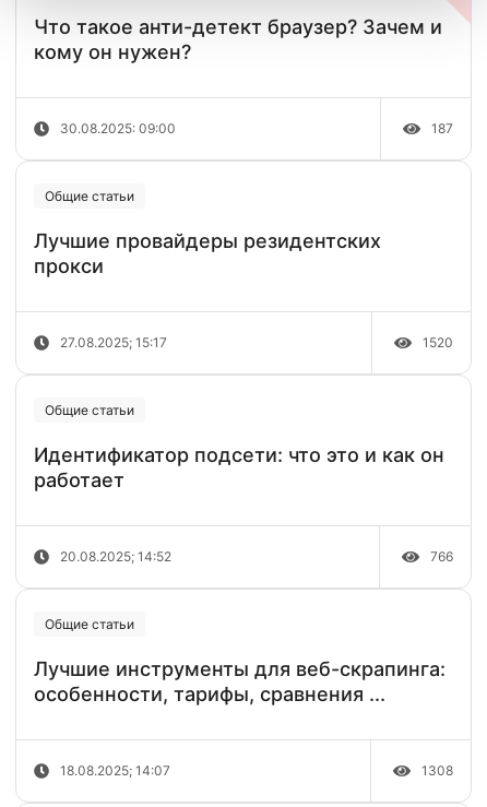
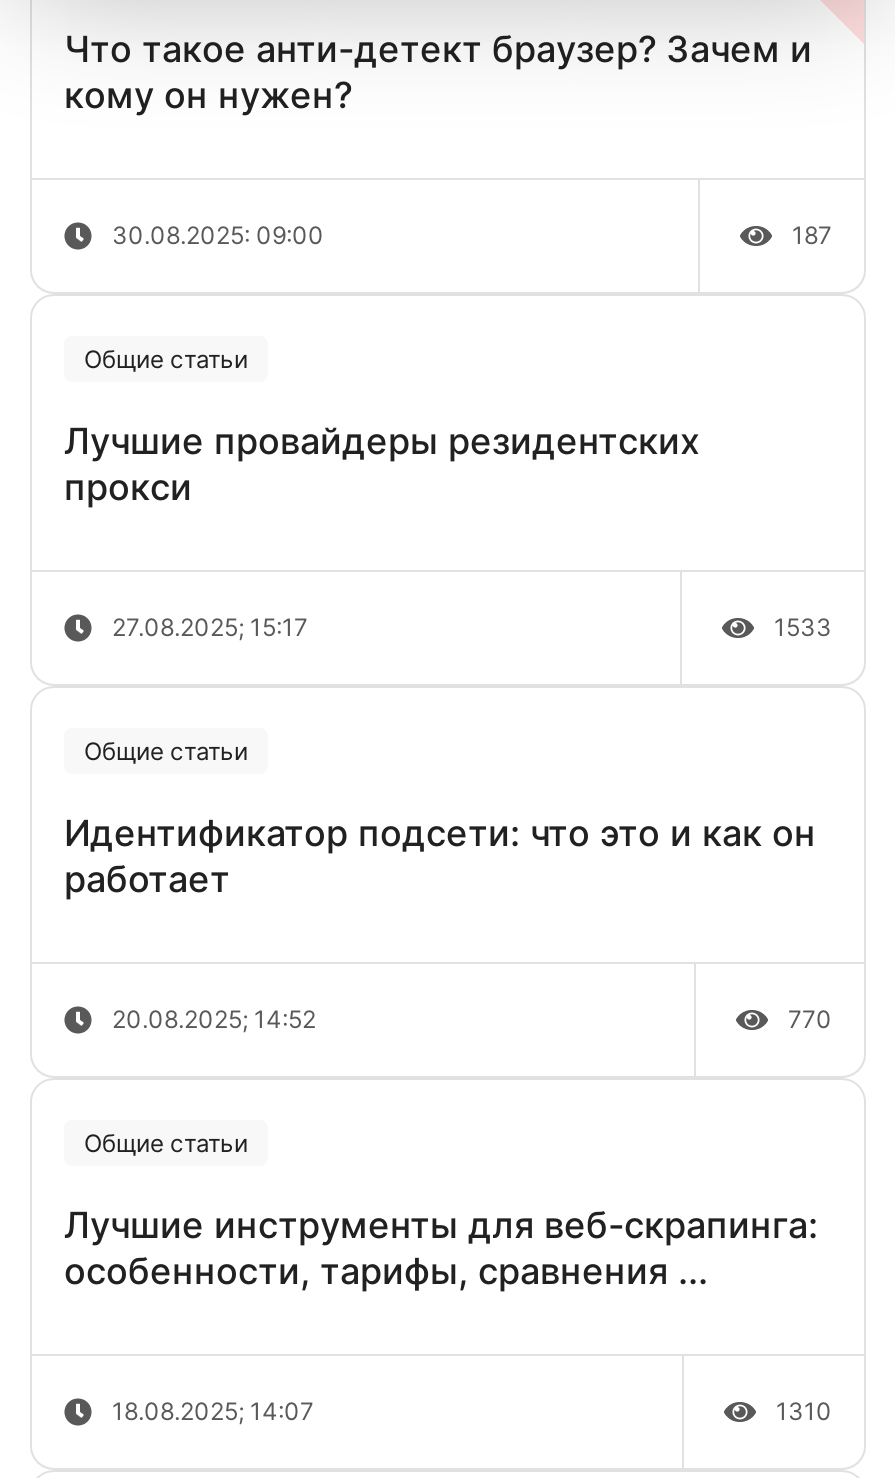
- 1520
+ 1533

- 766
+ 770

- 1308
+ 1310
